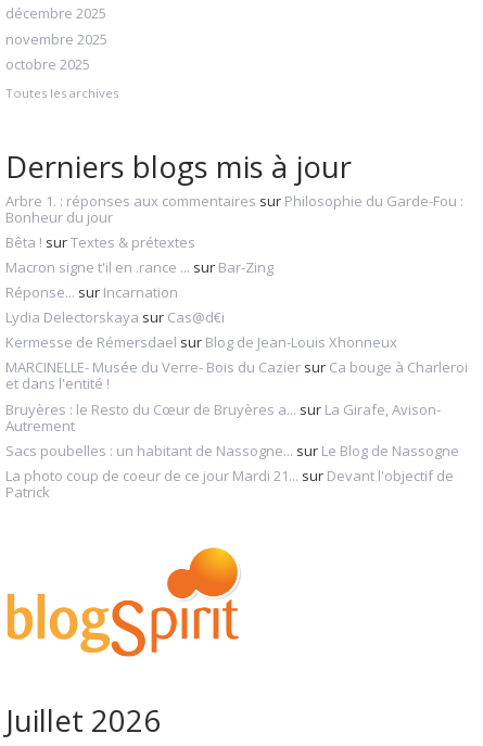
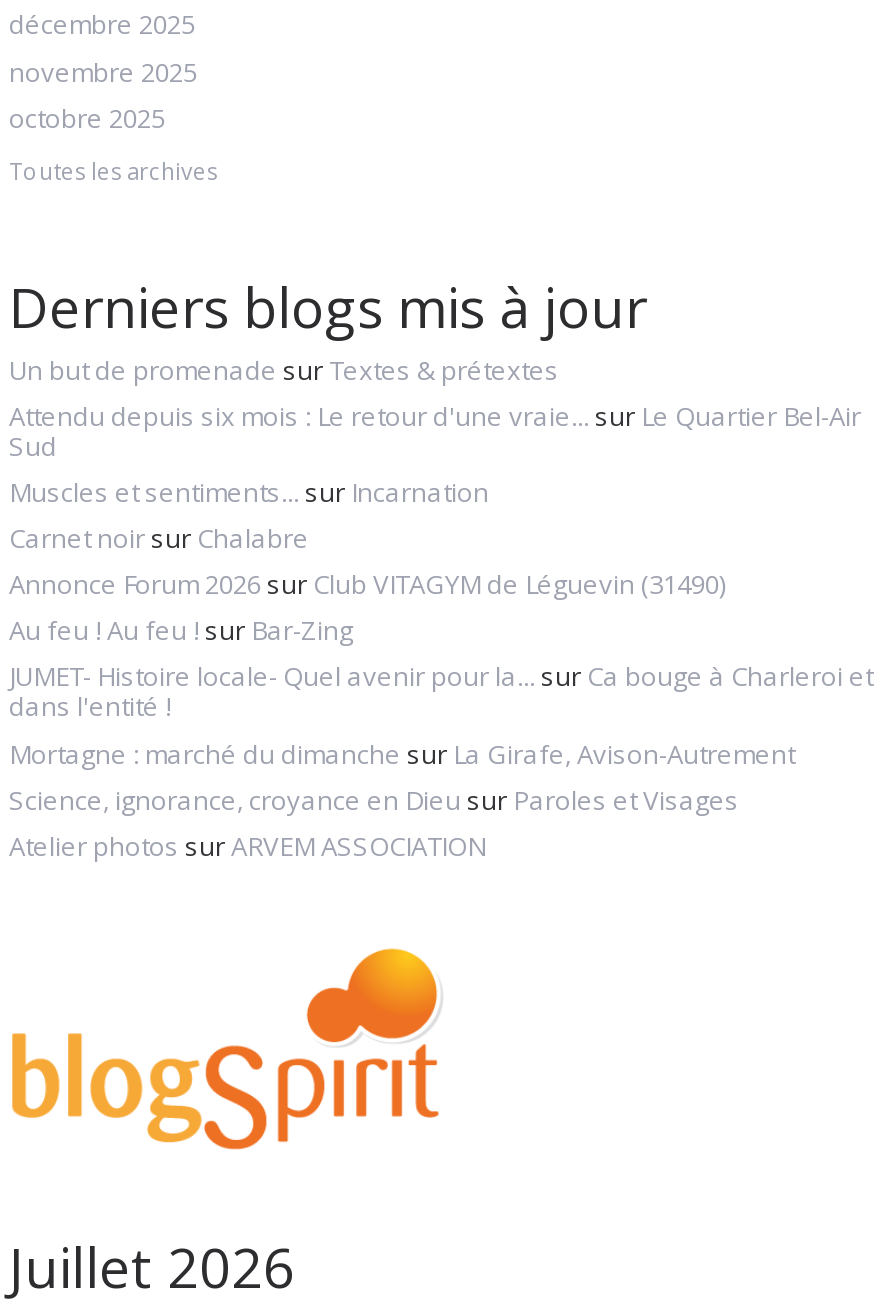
- Arbre 1. : réponses aux commentaires sur Philosophie du Garde-Fou :
- Bonheur du jour
- Bêta ! surTextes & prétextes
- Macron signe t'il en .rance ... sur Bar-Zing
- Réponse... sur Incarnation
- Lydia Delectorskaya sur Cas@d€i
- Kermesse de Rémersdael sur Blog de Jean-Louis Xhonneux
- MARCINELLE- Musée du Verre- Bois du Cazier sur Ca bouge à Charleroi
- et dans l'entité !
- Bruyères : le Resto du Cœur de Bruyères a... sur La Girafe, Avison-
- Autrement
- Sacs poubelles : un habitant de Nassogne... sur Le Blog de Nassogne
- La photo coup de coeur de ce jour Mardi 21... sur Devant l'objectif de
- Patrick
+ Un but de promenade sur Textes & prétextes
+ Attendu depuis six mois : Le retour d'une vraie... sur Le Quartier Bel-Air
+ Sud
+ Muscles et sentiments... sur Incarnation
+ Carnet noir sur Chalabre
+ Annonce Forum 2026 sur Club VITAGYM de Léguevin (31490)
+ Au feu ! Au feu ! sur Bar-Zing
+ JUMET- Histoire locale- Quel avenir pour la... sur Ca bouge à Charleroi et
+ dans l'entité !
+ Mortagne : marché du dimanche sur La Girafe, Avison-Autrement
+ Science, ignorance, croyance en Dieu sur Paroles et Visages
+ Atelier photos sur ARVEM ASSOCIATION
